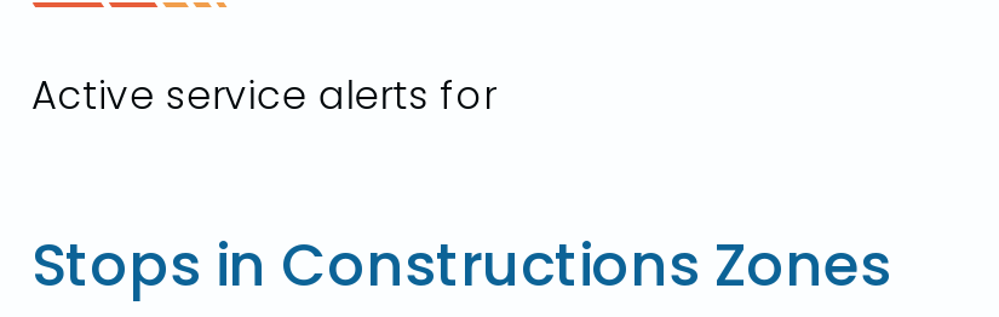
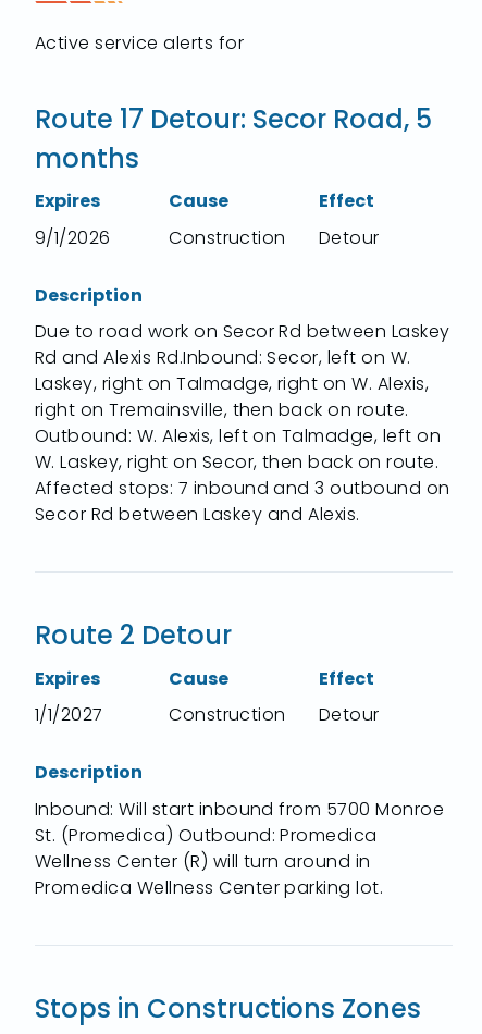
+ Route 17 Detour: Secor Road, 5
+ months
+ Expires
+ 9/1/2026

+ Effect
+ Detour
+ Description
+ Due to road work on Secor Rd between Laskey
+ Rd and Alexis Rd.Inbound: Secor, left on W.
+ Laskey, right on Talmadge, right on W. Alexis,
+ right on Tremainsville, then back on route.
+ Outbound: W. Alexis, left on Talmadge, left on
+ W. Laskey, right on Secor, then back on route.
+ Affected stops: 7 inbound and 3 outbound on
+ Secor Rd between Laskey and Alexis.

+ Route 2 Detour
+ Expires
+ 1/1/2027

+ Effect
+ Detour
+ Description
+ Inbound: Will start inbound from 5700 Monroe
+ St. (Promedica) Outbound: Promedica
+ Wellness Center (R) will turn around in
+ Promedica Wellness Center parking lot.

+ Cause
+ Construction

+ Cause
+ Construction
